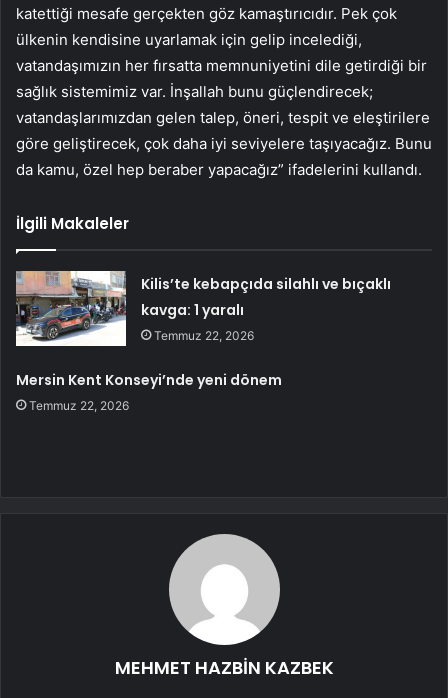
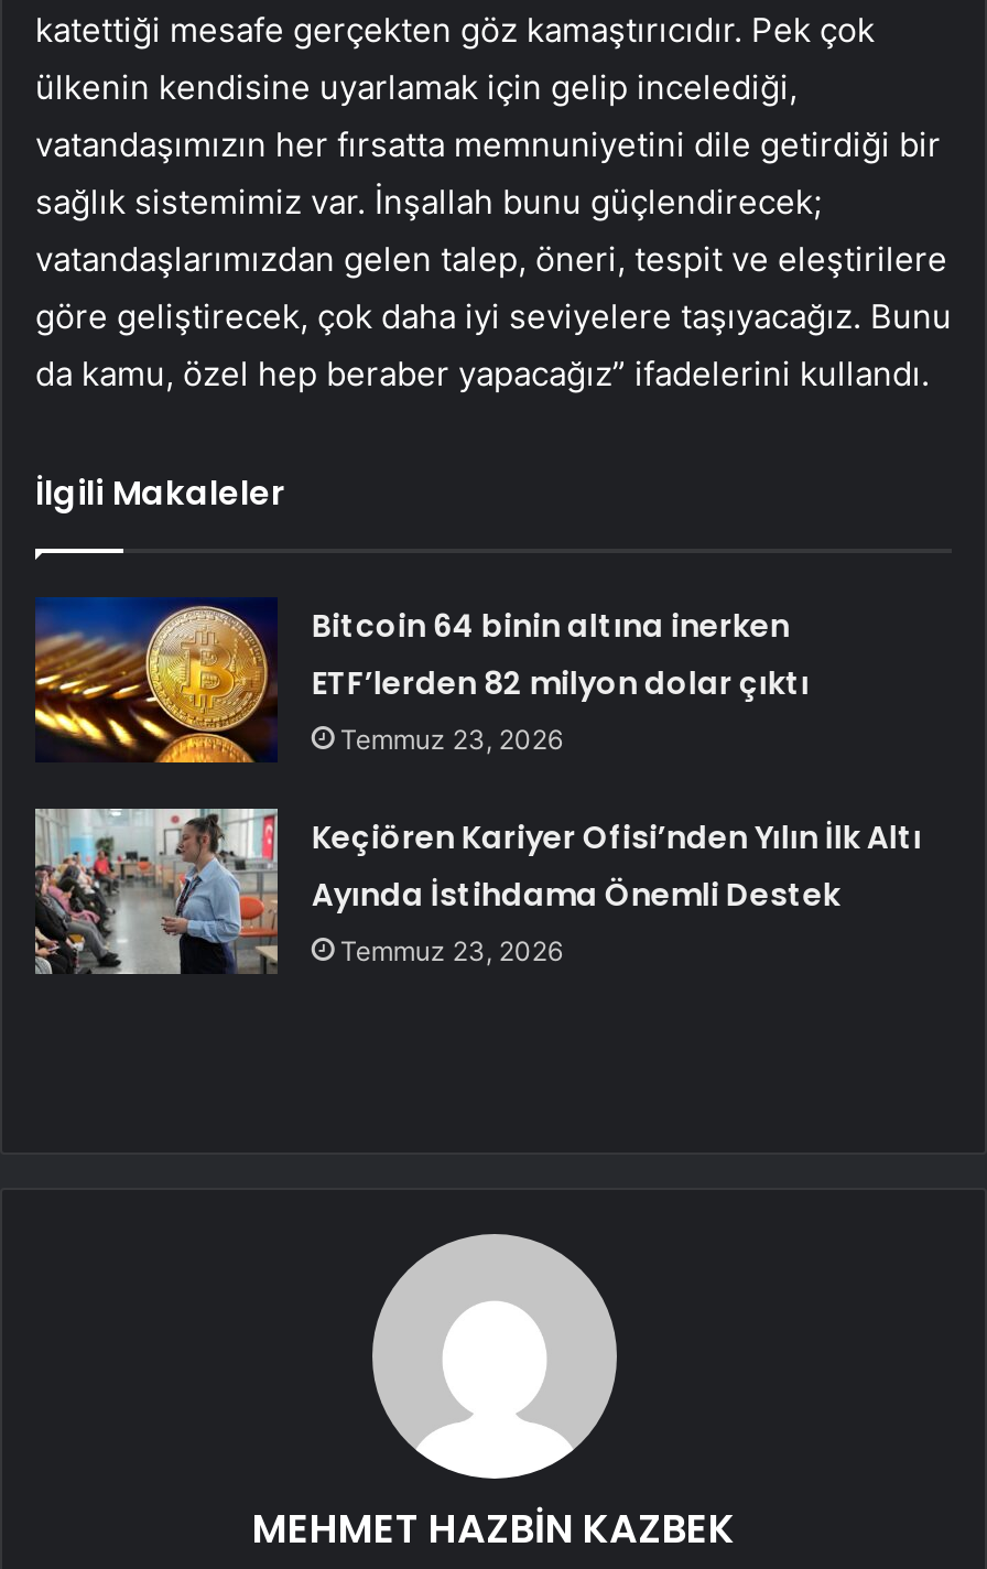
- [image]
- Kilis’te kebapçıda silahlı ve bıçaklı
- kavga: 1 yaralı
- Temmuz 22, 2026
+ [image]
+ Bitcoin 64 binin altına inerken
+ ETF’lerden 82 milyon dolar çıktı
+ Temmuz 23, 2026

- Mersin Kent Konseyi’nde yeni dönem
- Temmuz 22, 2026
+ Keçiören Kariyer Ofisi’nden Yılın İlk Altı
+ Ayında İstihdama Önemli Destek
+ Temmuz 23, 2026
